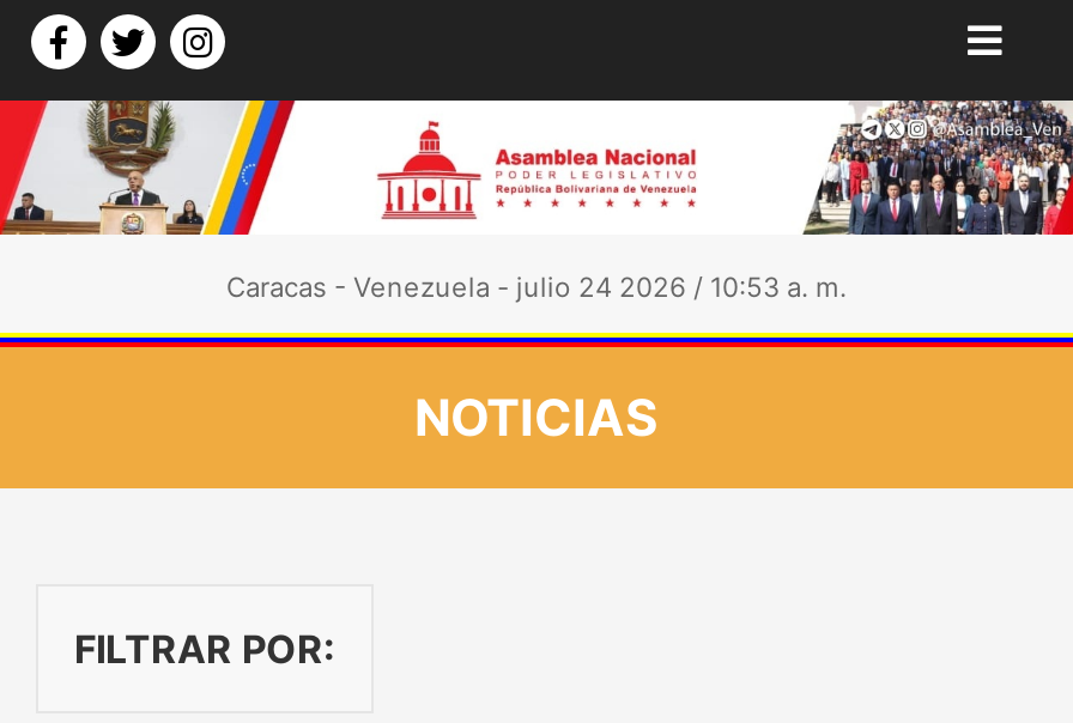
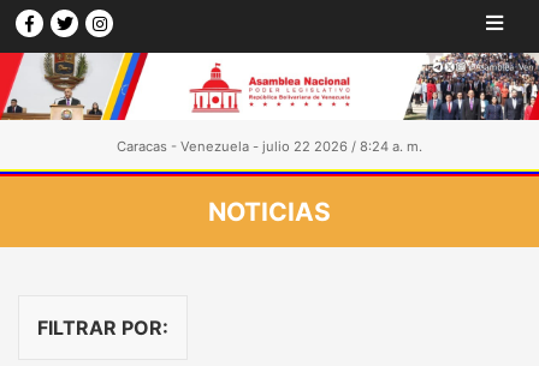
- Caracas - Venezuela - julio 24 2026 / 10:53 a. m.
+ Caracas - Venezuela - julio 22 2026 / 8:24 a. m.
